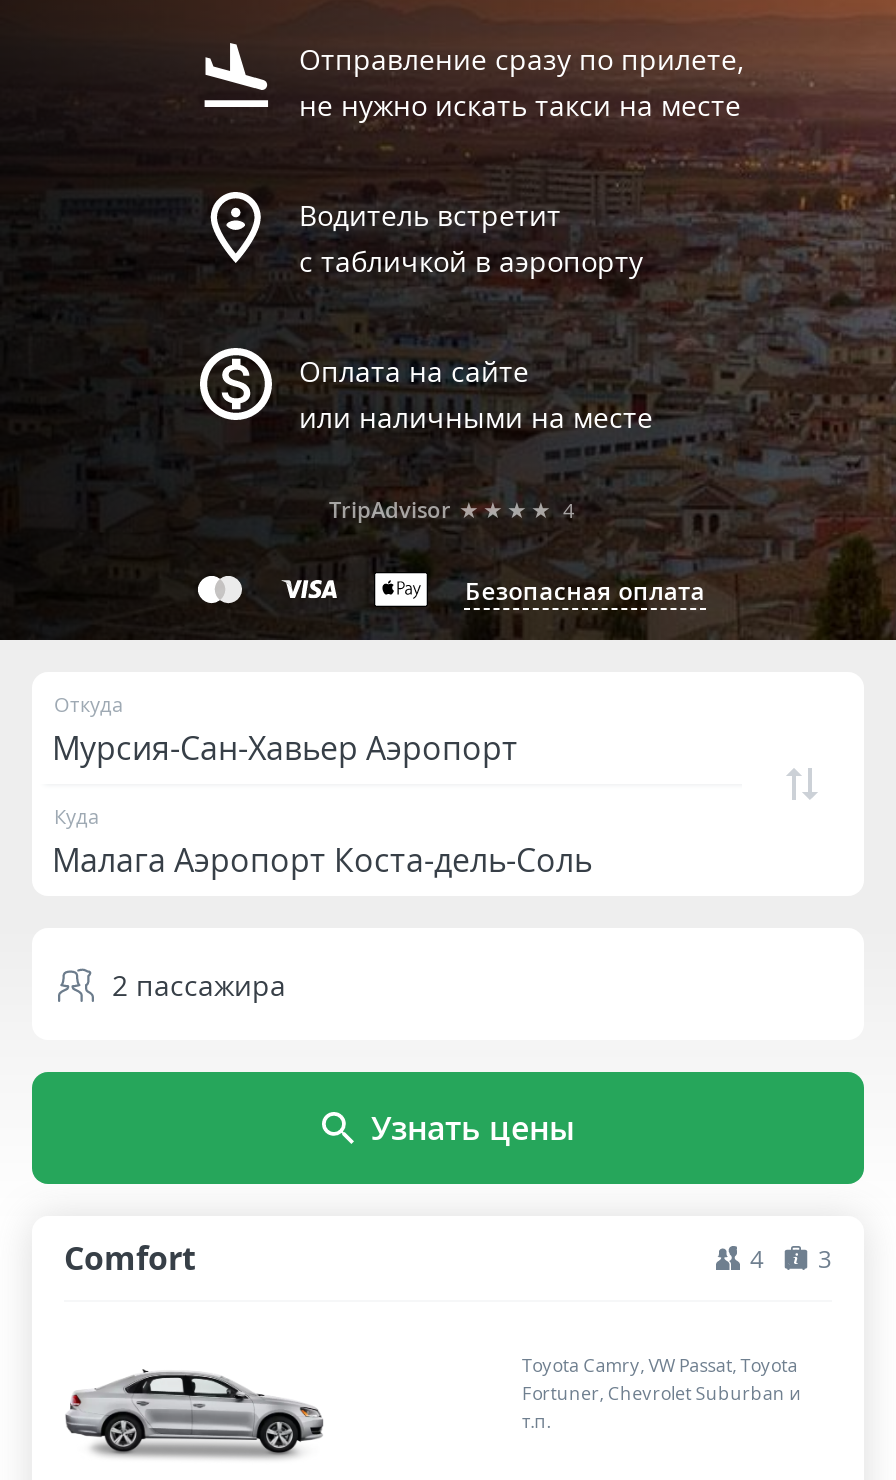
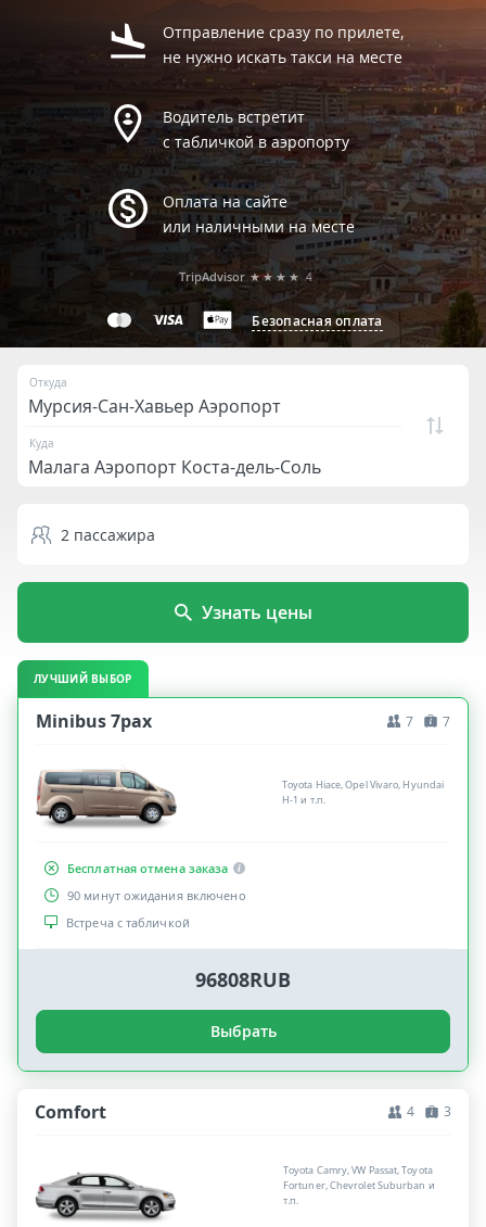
+ [image]
+ ЛУЧШИЙ ВЫБОР
+ Minibus 7pax
+ 7
+ 7

+ Бесплатная отмена заказа
+ 90 минут ожидания включено
+ Встреча с табличкой
+ 96808RUB
+ Выбрать

+ Toyota Hiace, Opel Vivaro, Hyundai
+ H-1 и т.п.
